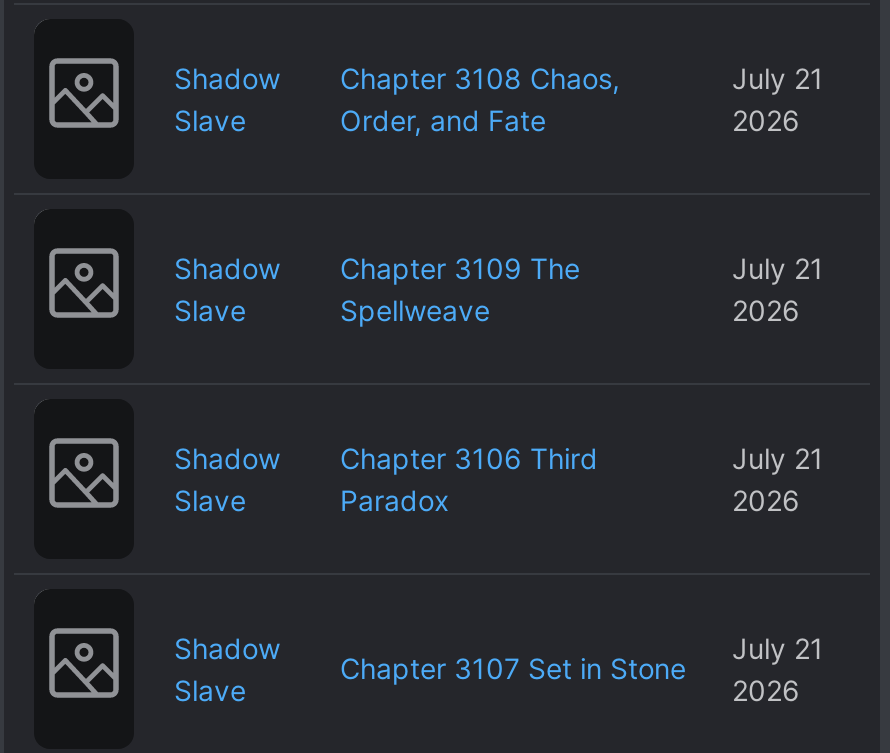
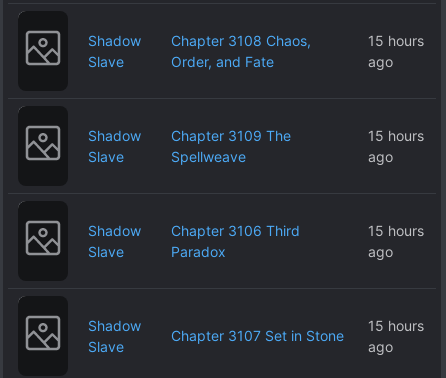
- July 21
- 2026
+ 15 hours
+ ago

- July 21
- 2026
+ 15 hours
+ ago

- July 21
- 2026
+ 15 hours
+ ago

- July 21
- 2026
+ 15 hours
+ ago
